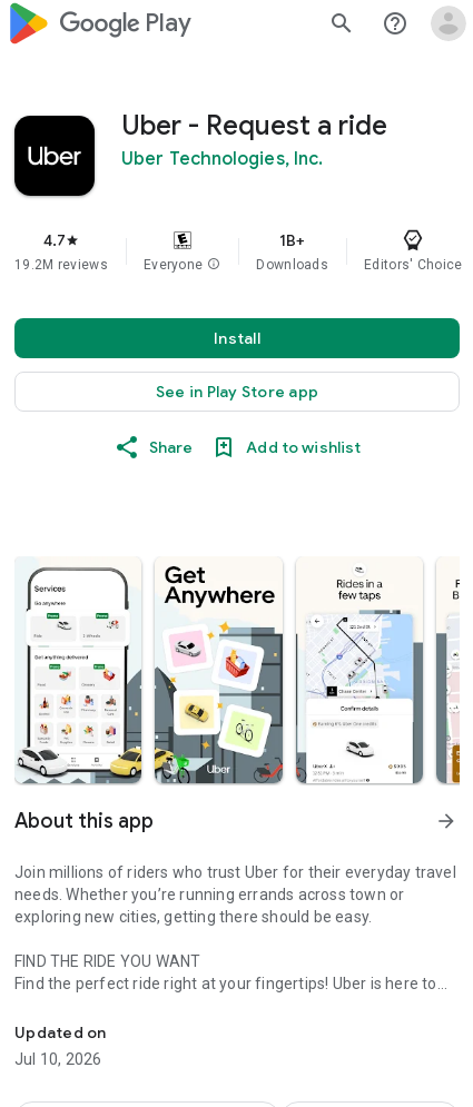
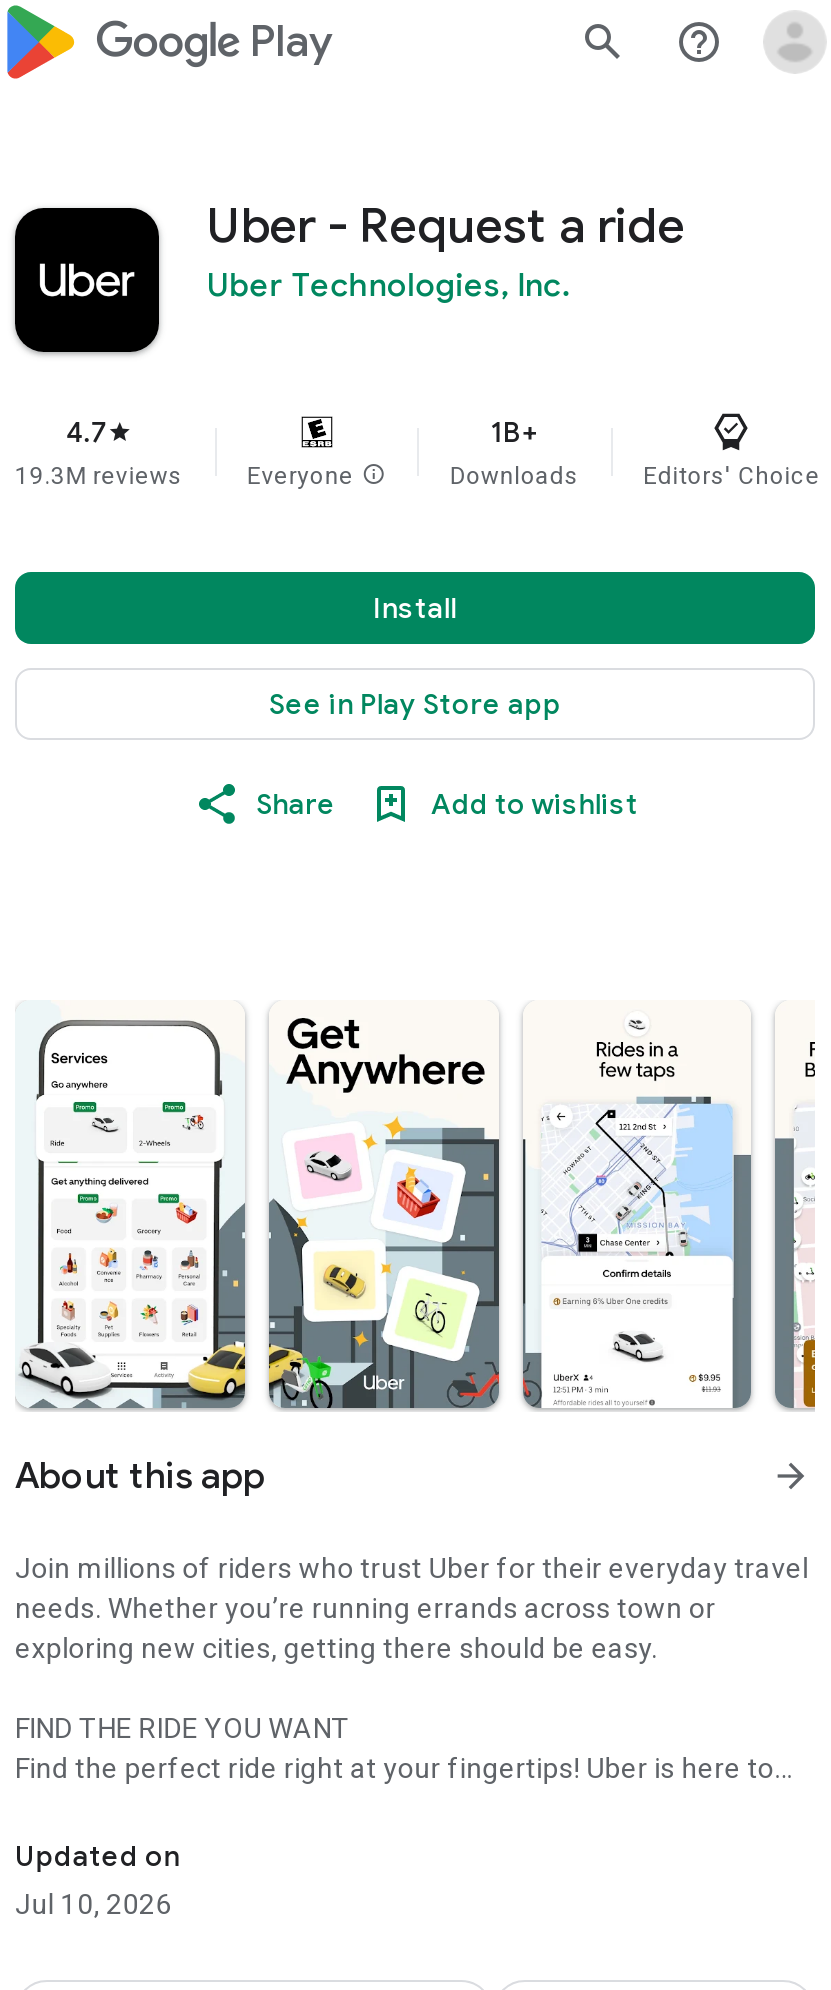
- 19.2M reviews
+ 19.3M reviews
